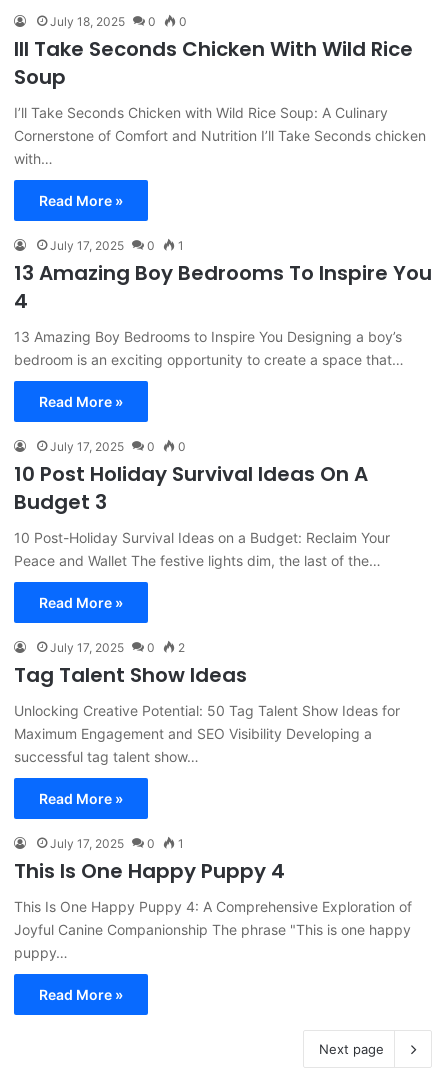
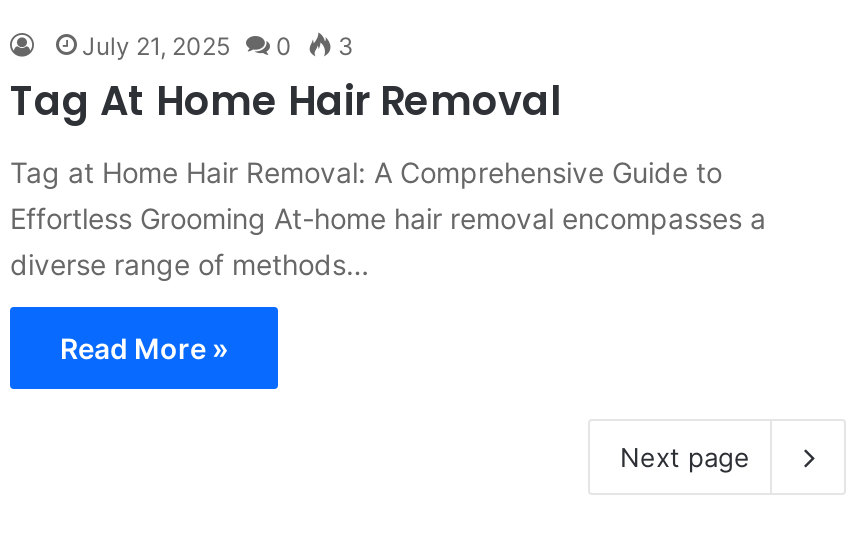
- 0
- Ill Take Seconds Chicken With Wild Rice
- Soup
- I’ll Take Seconds Chicken with Wild Rice Soup: A Culinary
- Cornerstone of Comfort and Nutrition I’ll Take Seconds chicken
- with…
- Read More »
- July 17, 2025
- 0
- 1
- 13 Amazing Boy Bedrooms To Inspire You
- 4
- 13 Amazing Boy Bedrooms to Inspire You Designing a boy’s
- bedroom is an exciting opportunity to create a space that…
- Read More »
- July 17, 2025
- 0
- 0
- 10 Post Holiday Survival Ideas On A
- Budget 3
- 10 Post-Holiday Survival Ideas on a Budget: Reclaim Your
- Peace and Wallet The festive lights dim, the last of the…
- Read More »
- July 17, 2025
- 0
- 2
- Tag Talent Show Ideas
- Unlocking Creative Potential: 50 Tag Talent Show Ideas for
- Maximum Engagement and SEO Visibility Developing a
- successful tag talent show…
- Read More »
- July 17, 2025
- 0
- 1
- This Is One Happy Puppy 4
- This Is One Happy Puppy 4: A Comprehensive Exploration of
- Joyful Canine Companionship The phrase "This is one happy
- puppy…
+ 3
+ Tag At Home Hair Removal
+ Tag at Home Hair Removal: A Comprehensive Guide to
+ Effortless Grooming At-home hair removal encompasses a
+ diverse range of methods…

- July 18, 2025
+ July 21, 2025
